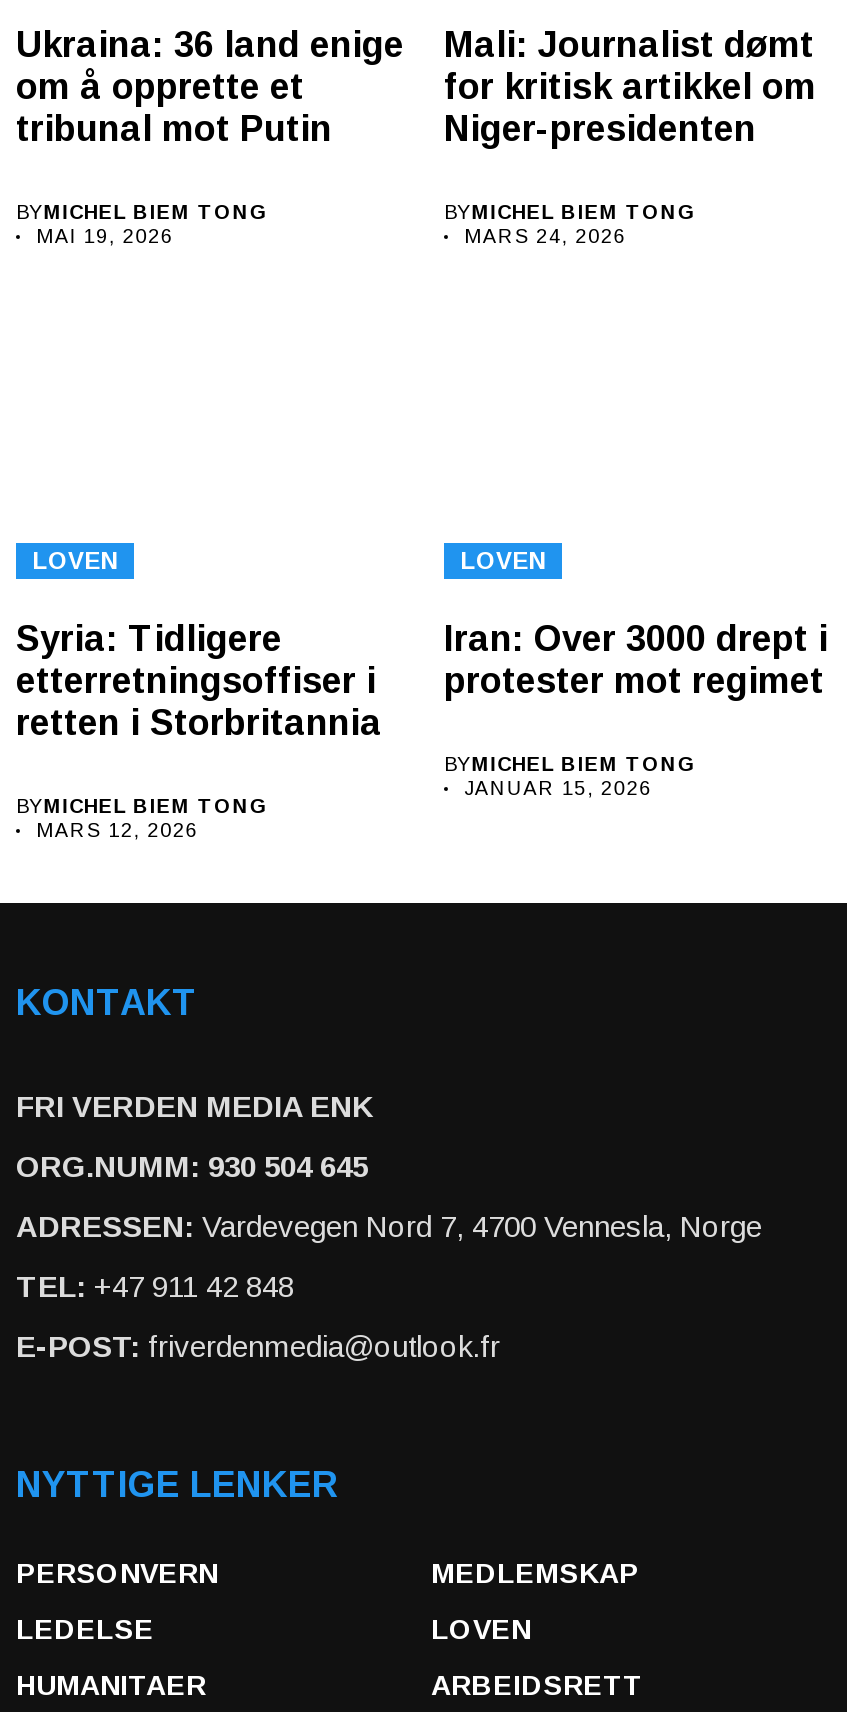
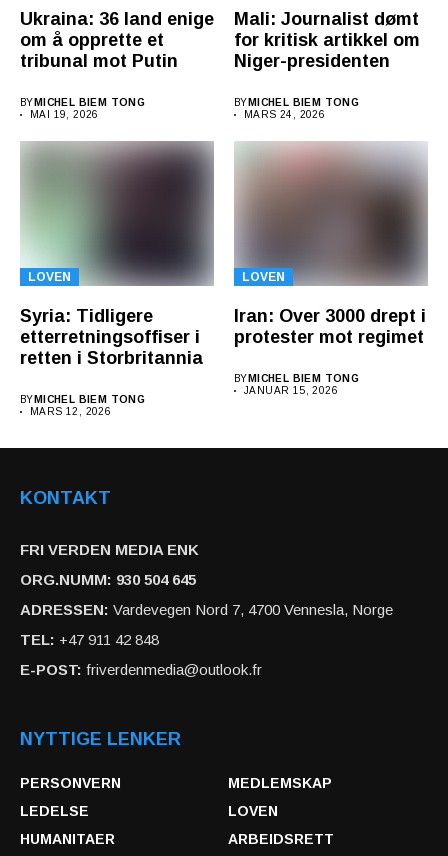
+ [image]

+ [image]
